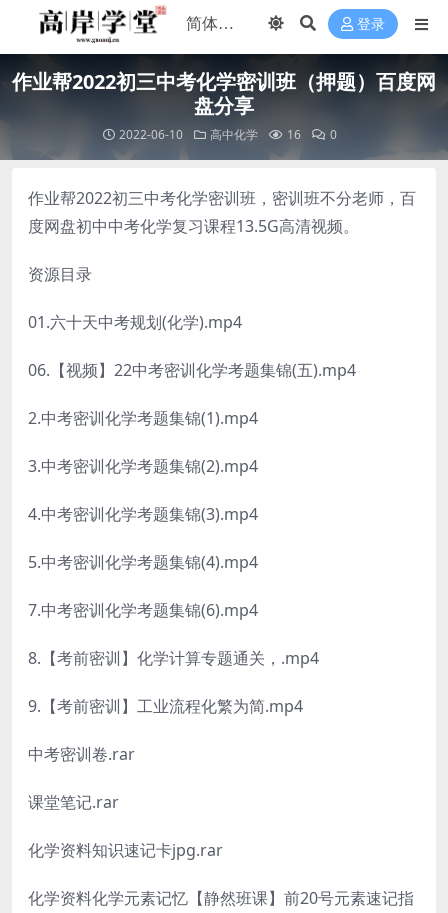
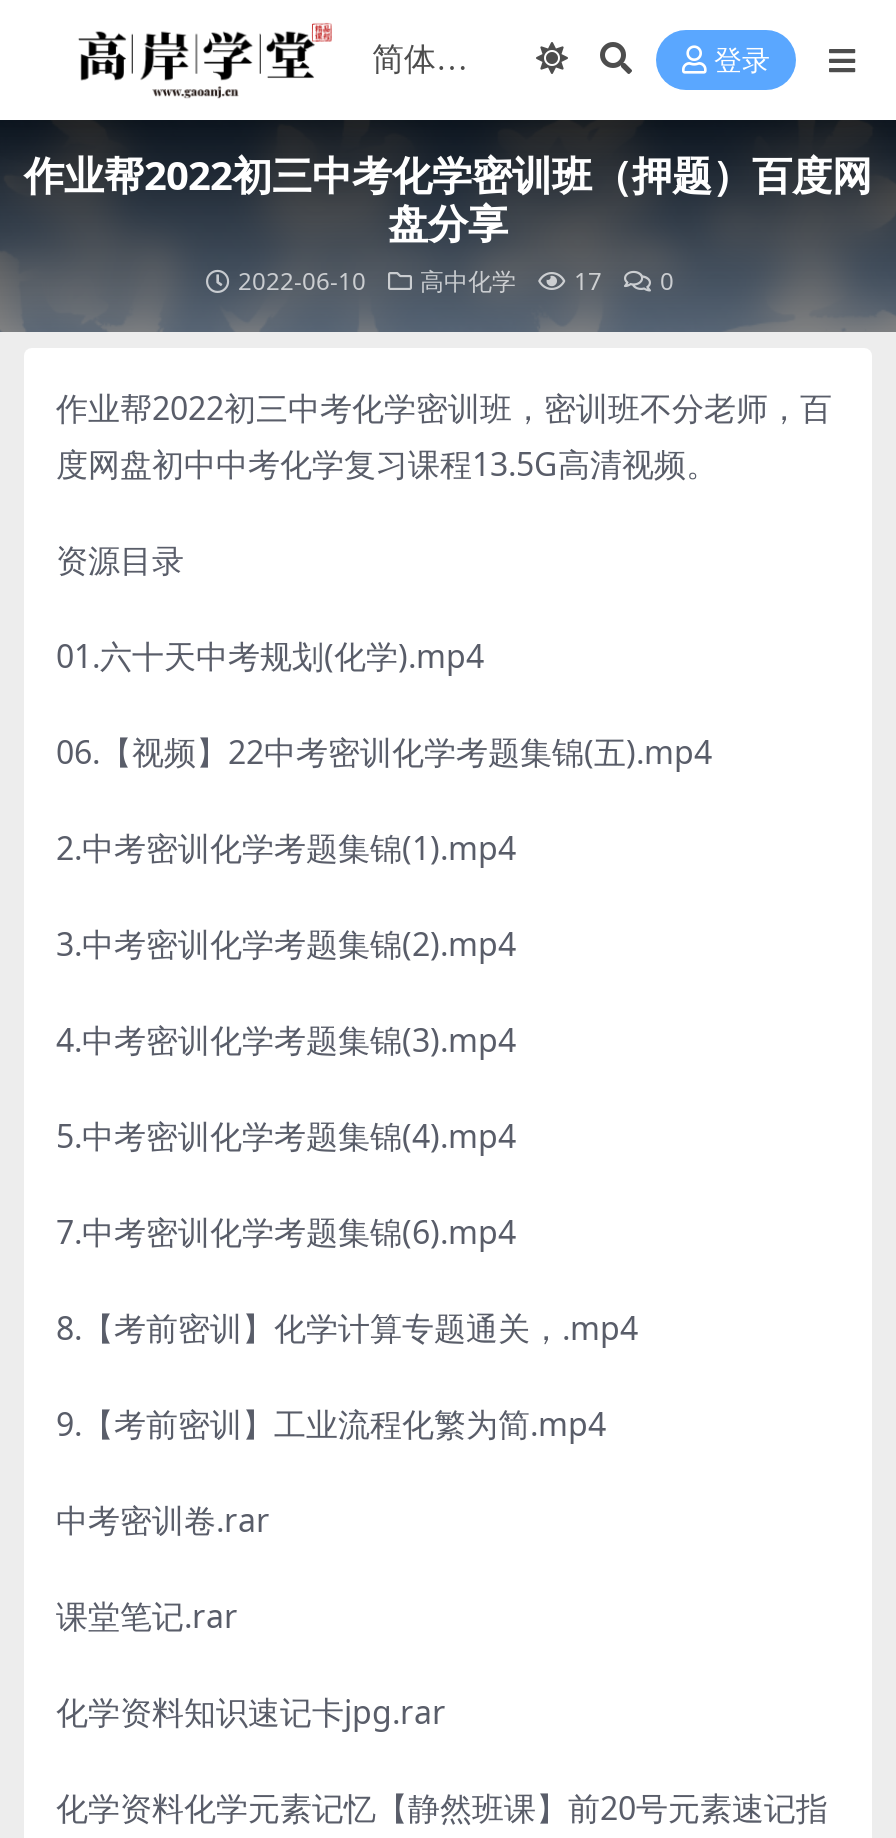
- 2022-06-10 高中化学 16 0
+ 2022-06-10 高中化学 17 0
